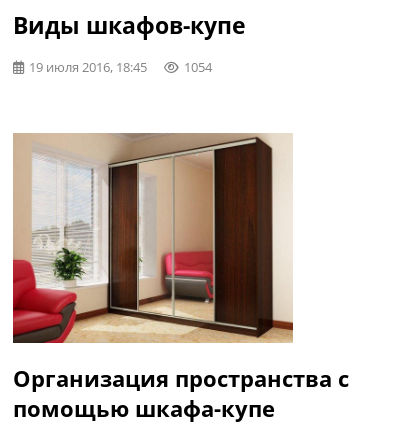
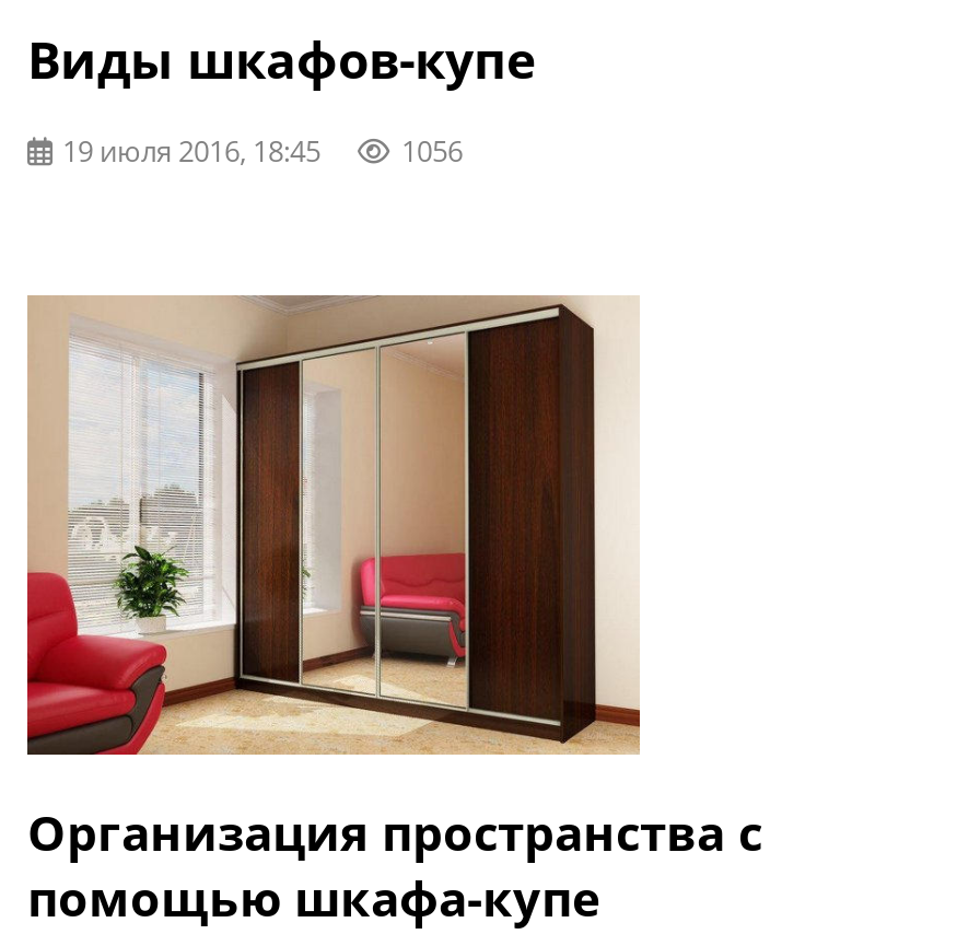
- 1054
+ 1056
